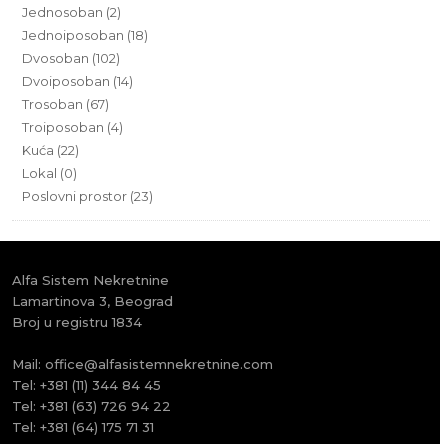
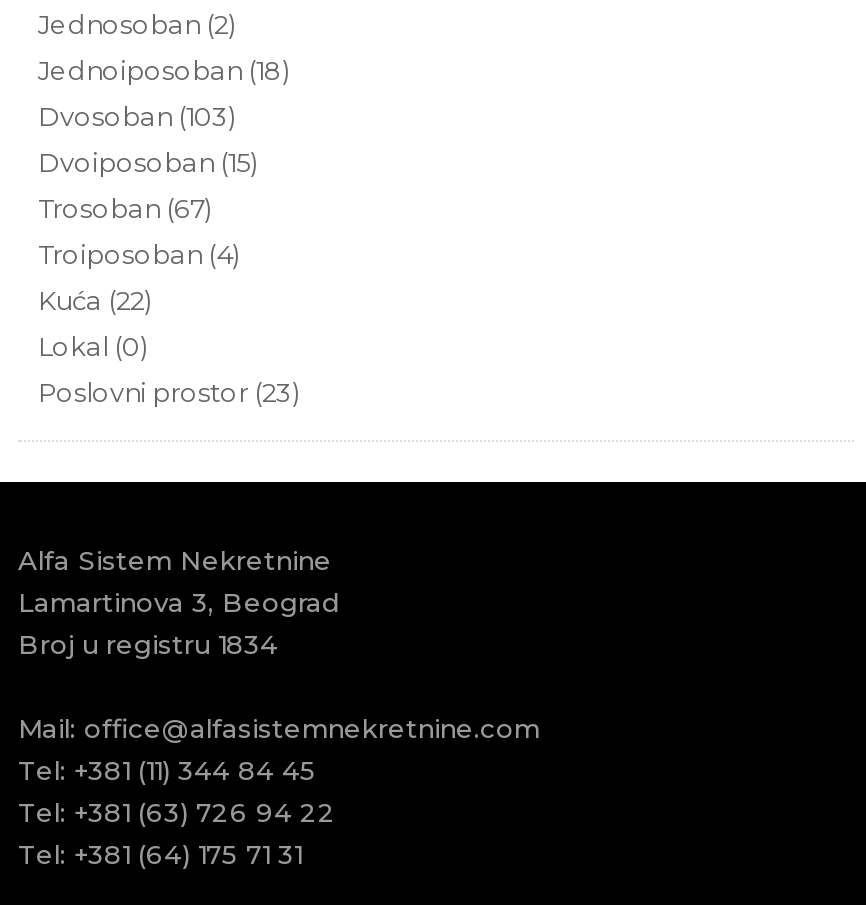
- Dvosoban (102)
+ Dvosoban (103)

- Dvoiposoban (14)
+ Dvoiposoban (15)
